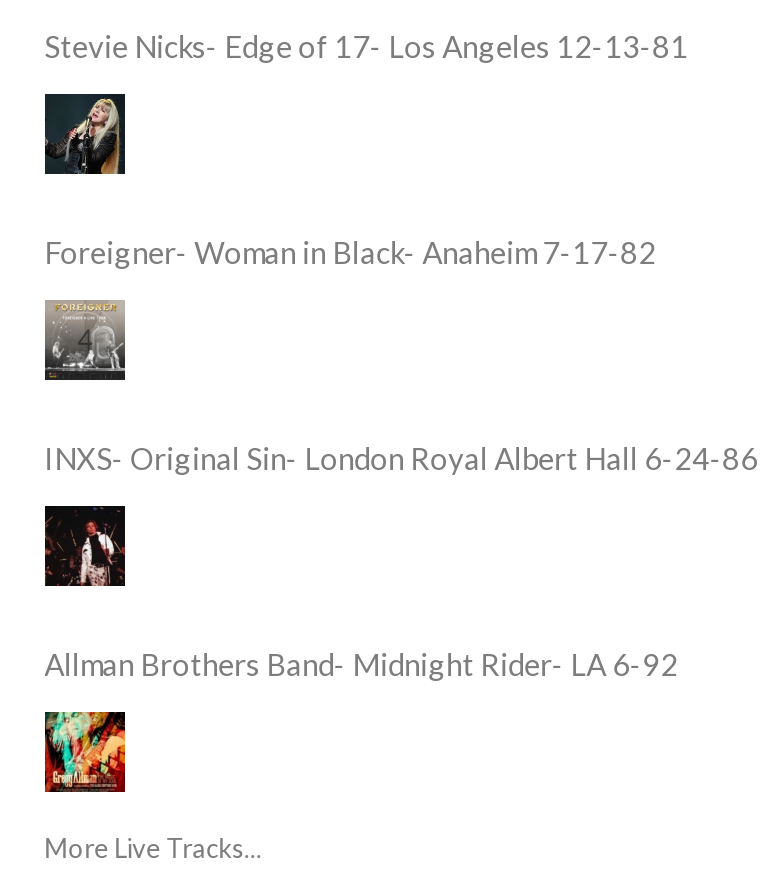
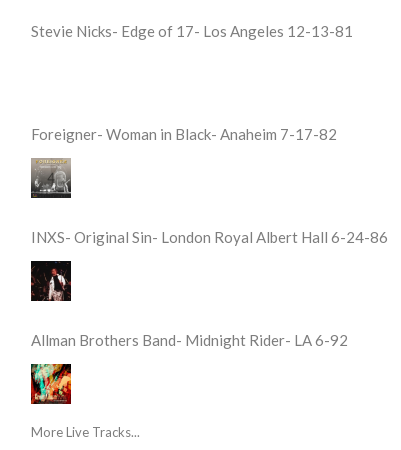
- [image]
